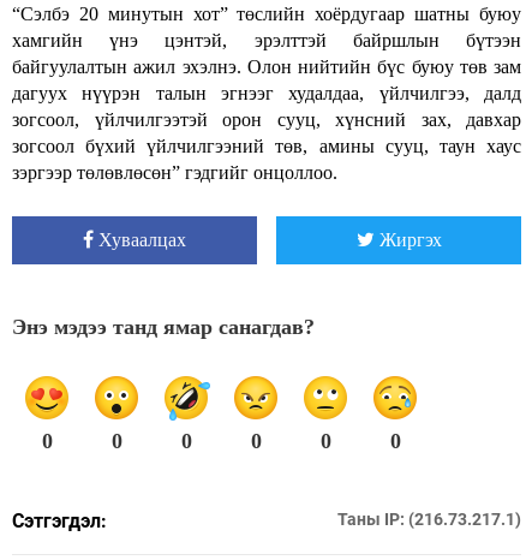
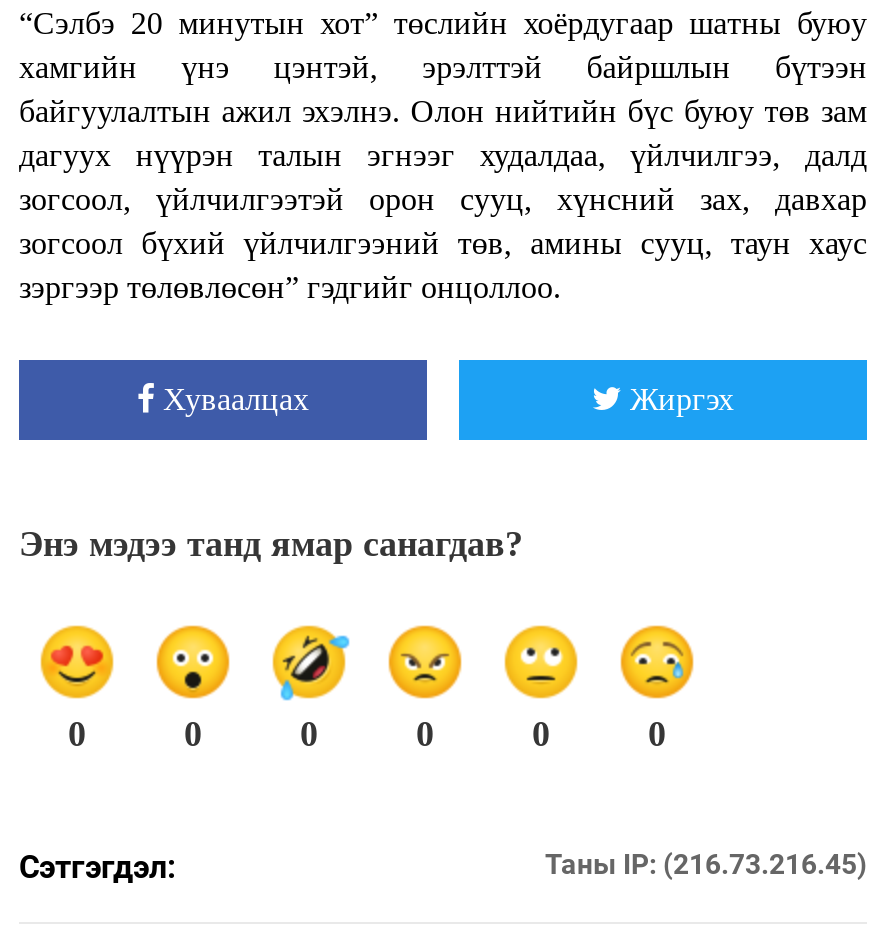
- Таны IP: (216.73.217.1)
+ Таны IP: (216.73.216.45)
